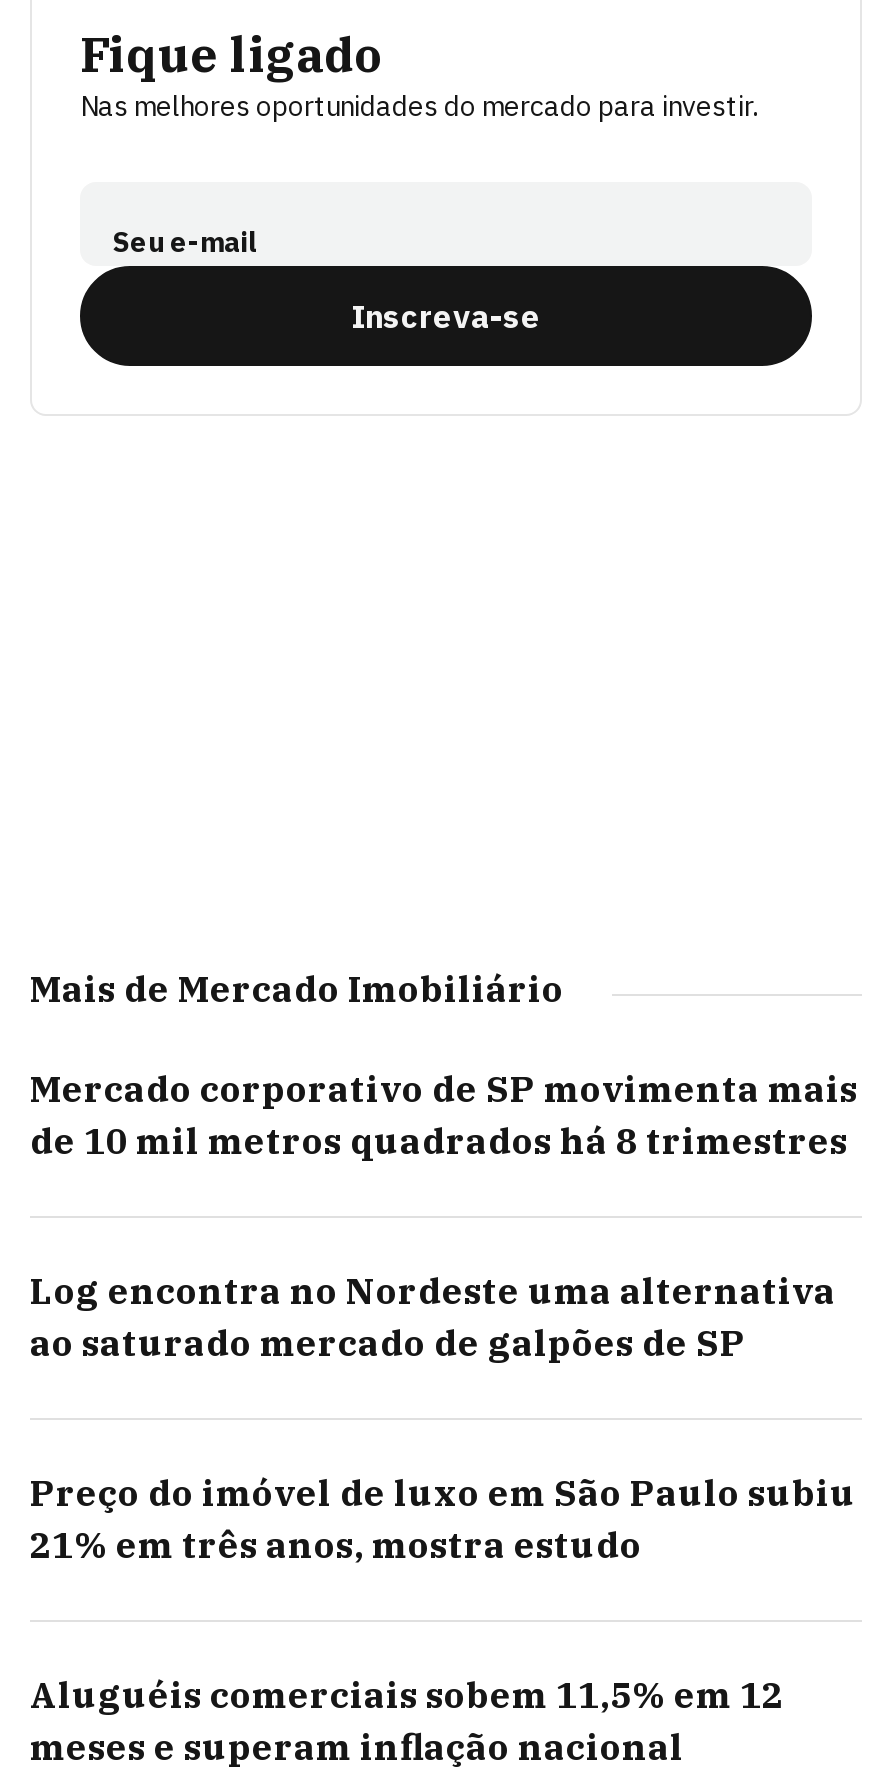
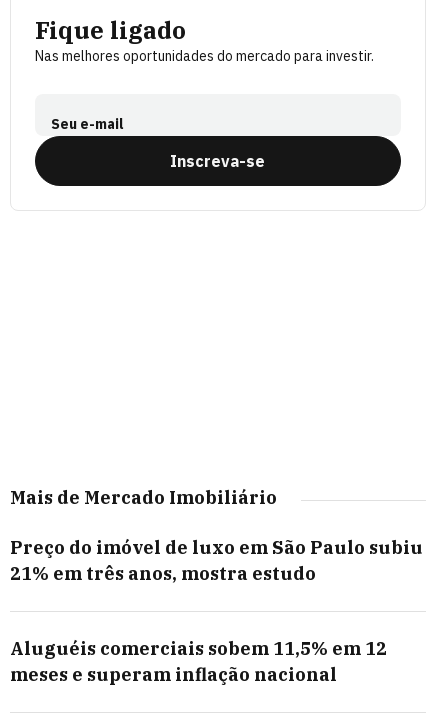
- Mercado corporativo de SP movimenta mais
- de 10 mil metros quadrados há 8 trimestres
- Log encontra no Nordeste uma alternativa
- ao saturado mercado de galpões de SP
